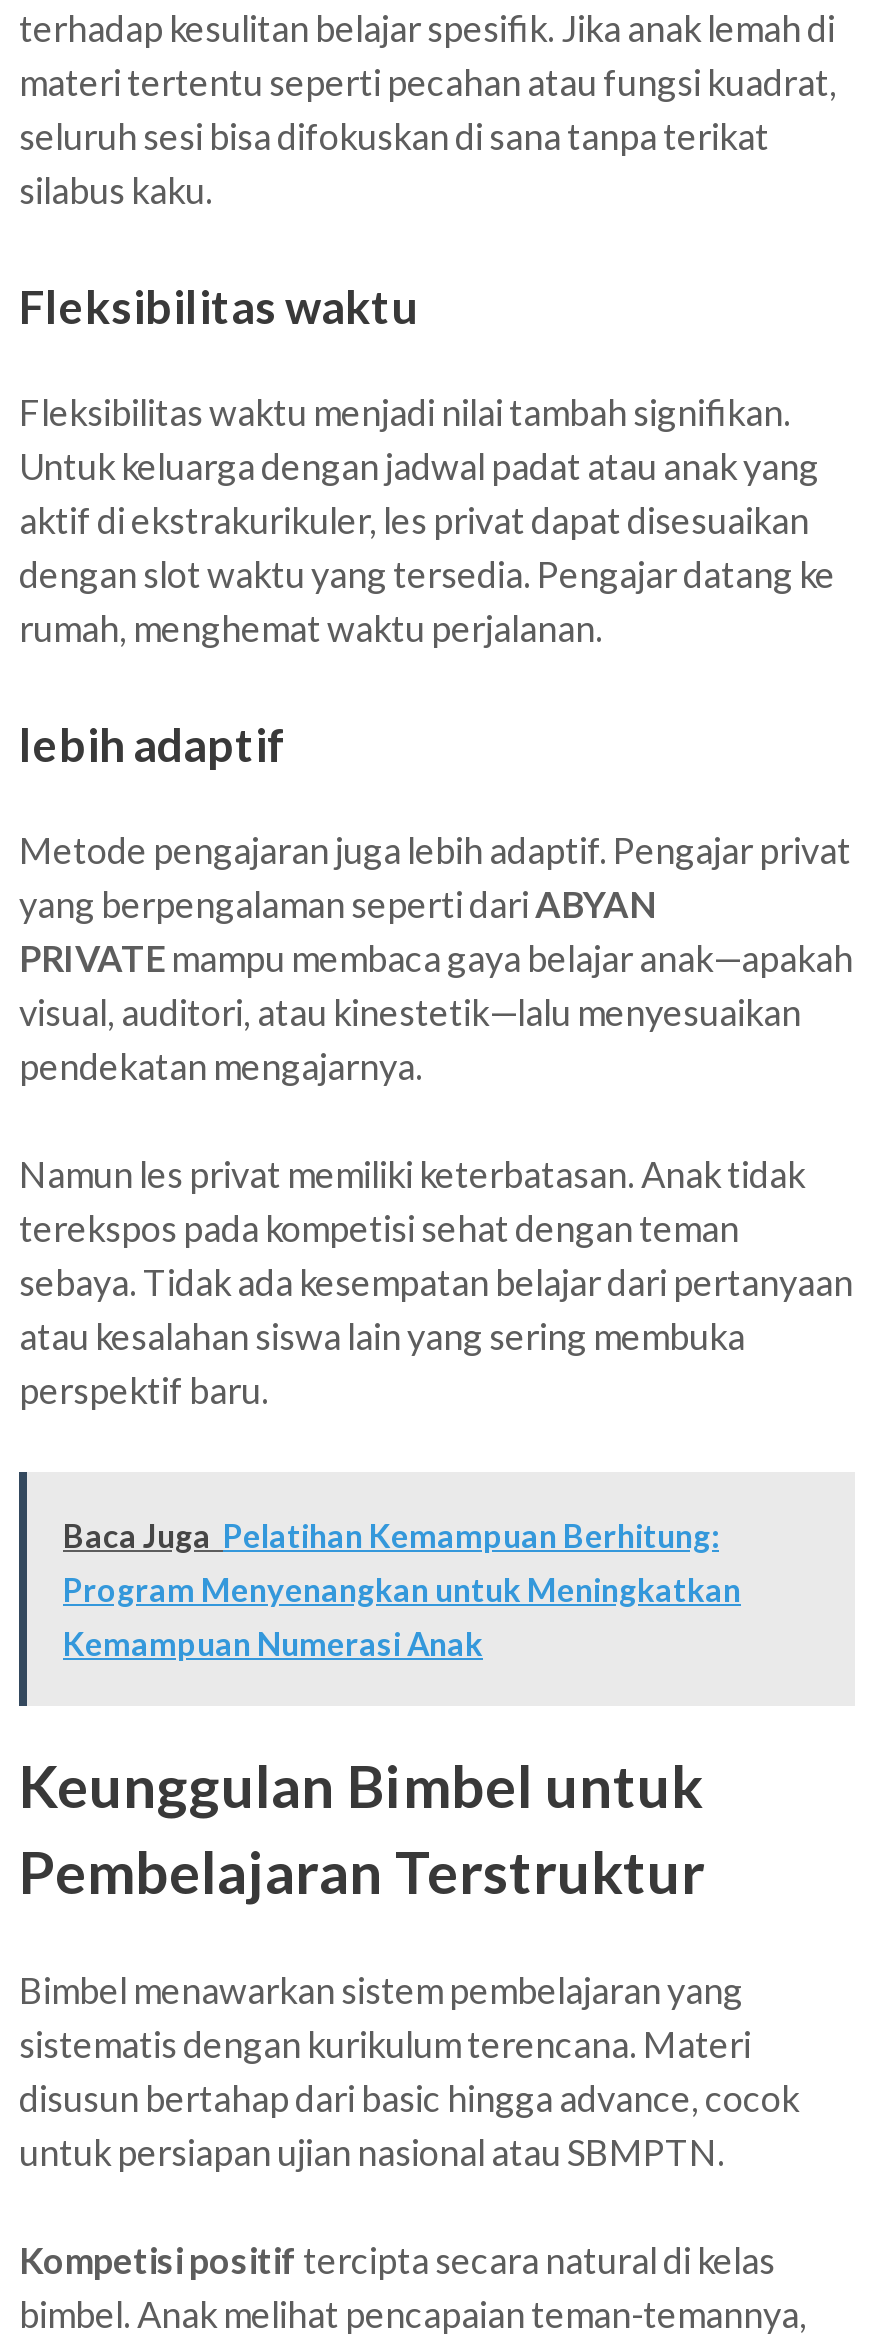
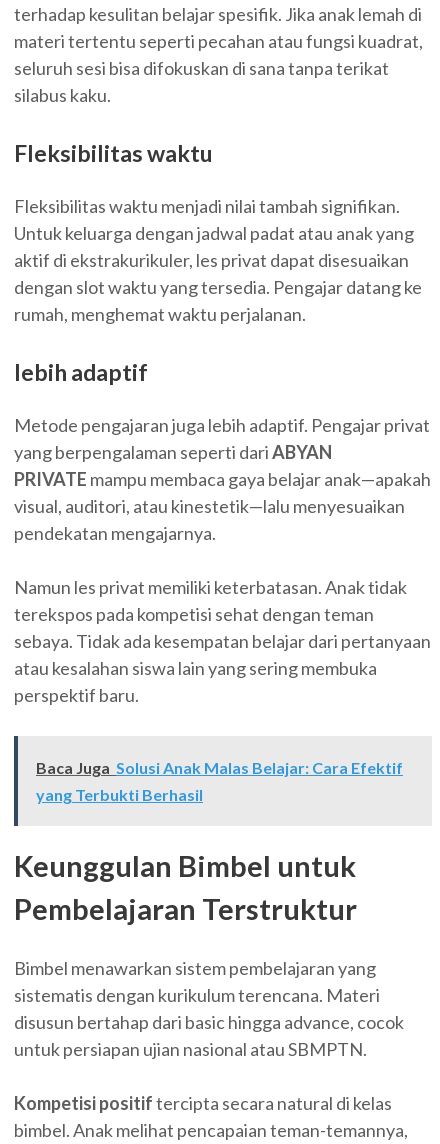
- Baca Juga Pelatihan Kemampuan Berhitung:
- Program Menyenangkan untuk Meningkatkan
- Kemampuan Numerasi Anak
+ Baca Juga Solusi Anak Malas Belajar: Cara Efektif
+ yang Terbukti Berhasil
